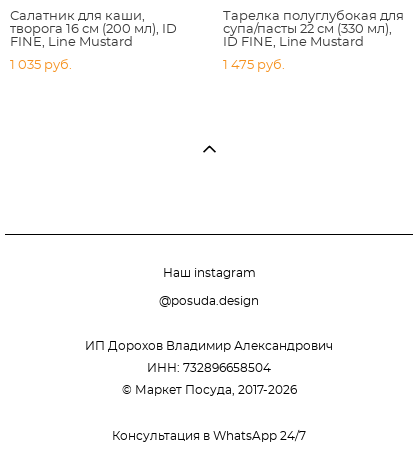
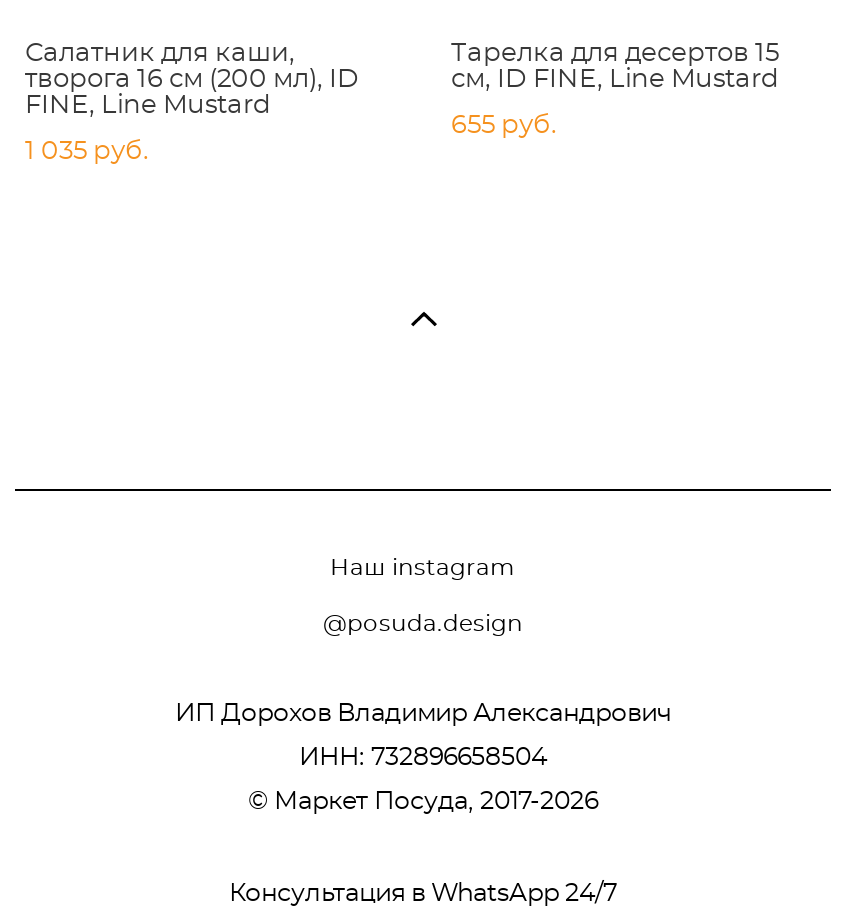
- Тарелка полуглубокая для
- супа/пасты 22 см (330 мл),
- ID FINE, Line Mustard
+ Тарелка для десертов 15
+ см, ID FINE, Line Mustard

- 1 475 pуб.
+ 655 pуб.
